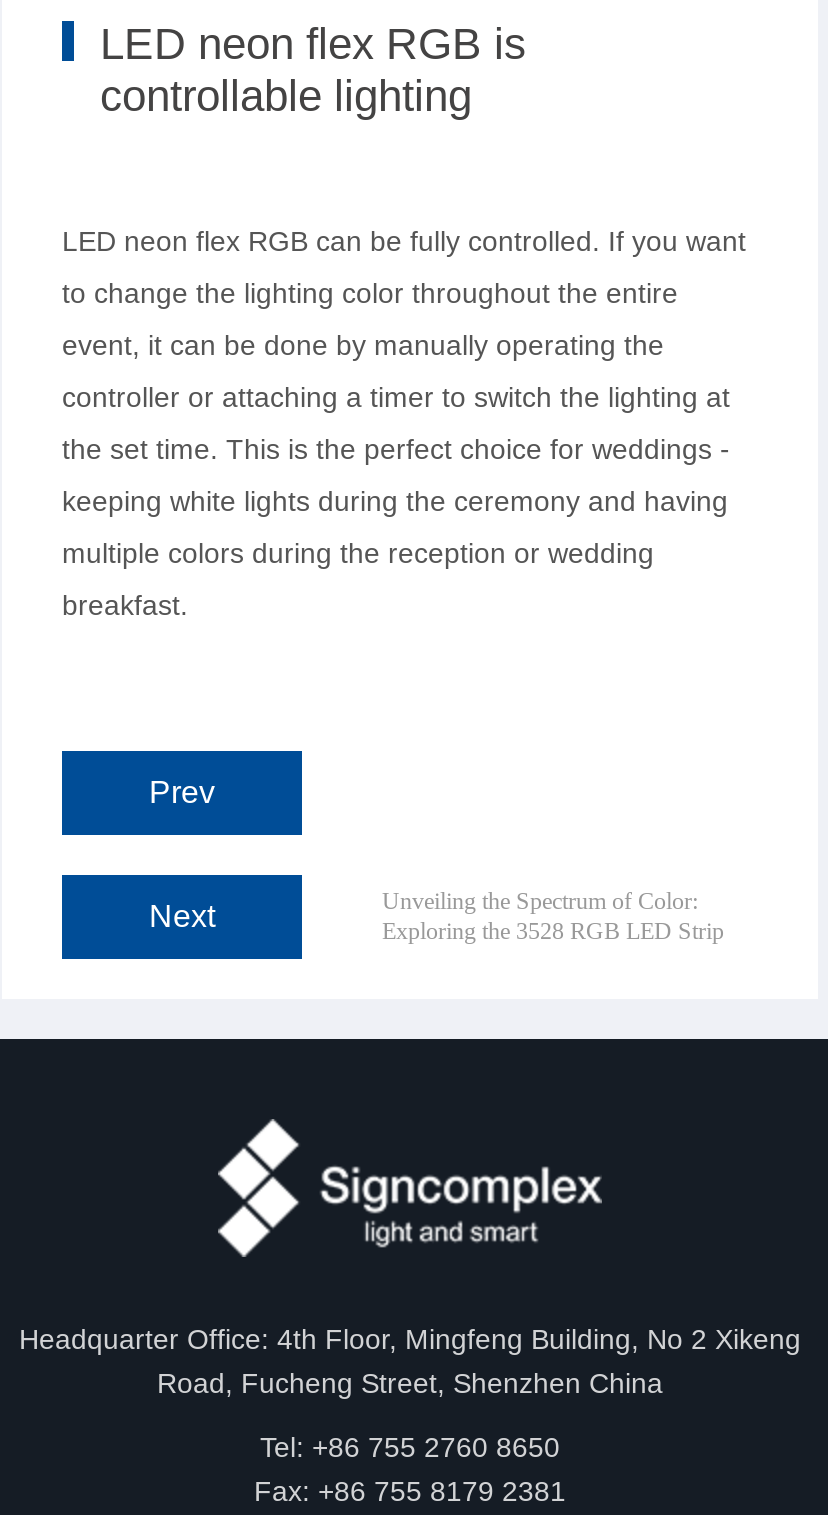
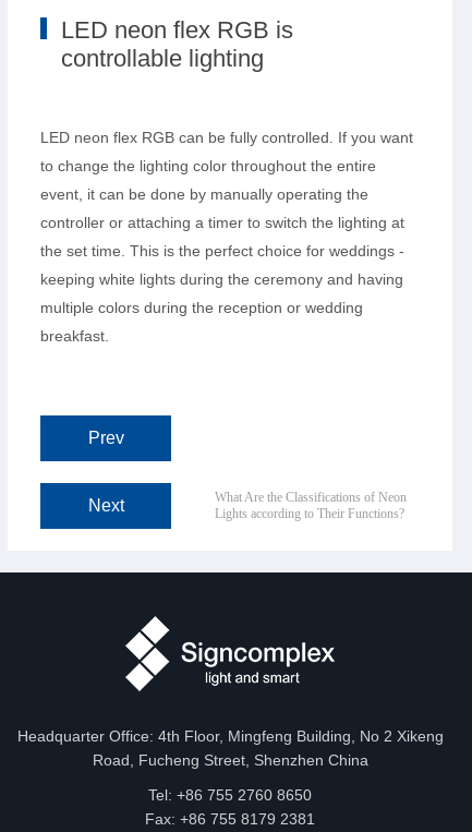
- Unveiling the Spectrum of Color:
- Exploring the 3528 RGB LED Strip
+ What Are the Classifications of Neon
+ Lights according to Their Functions?
